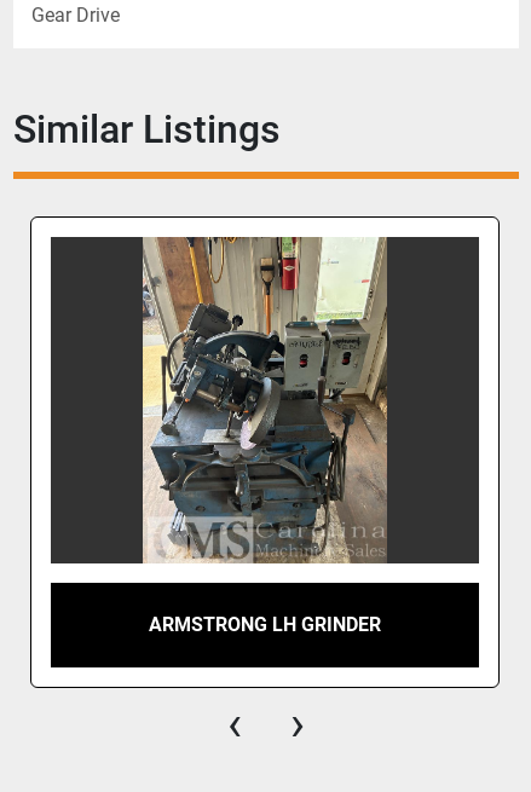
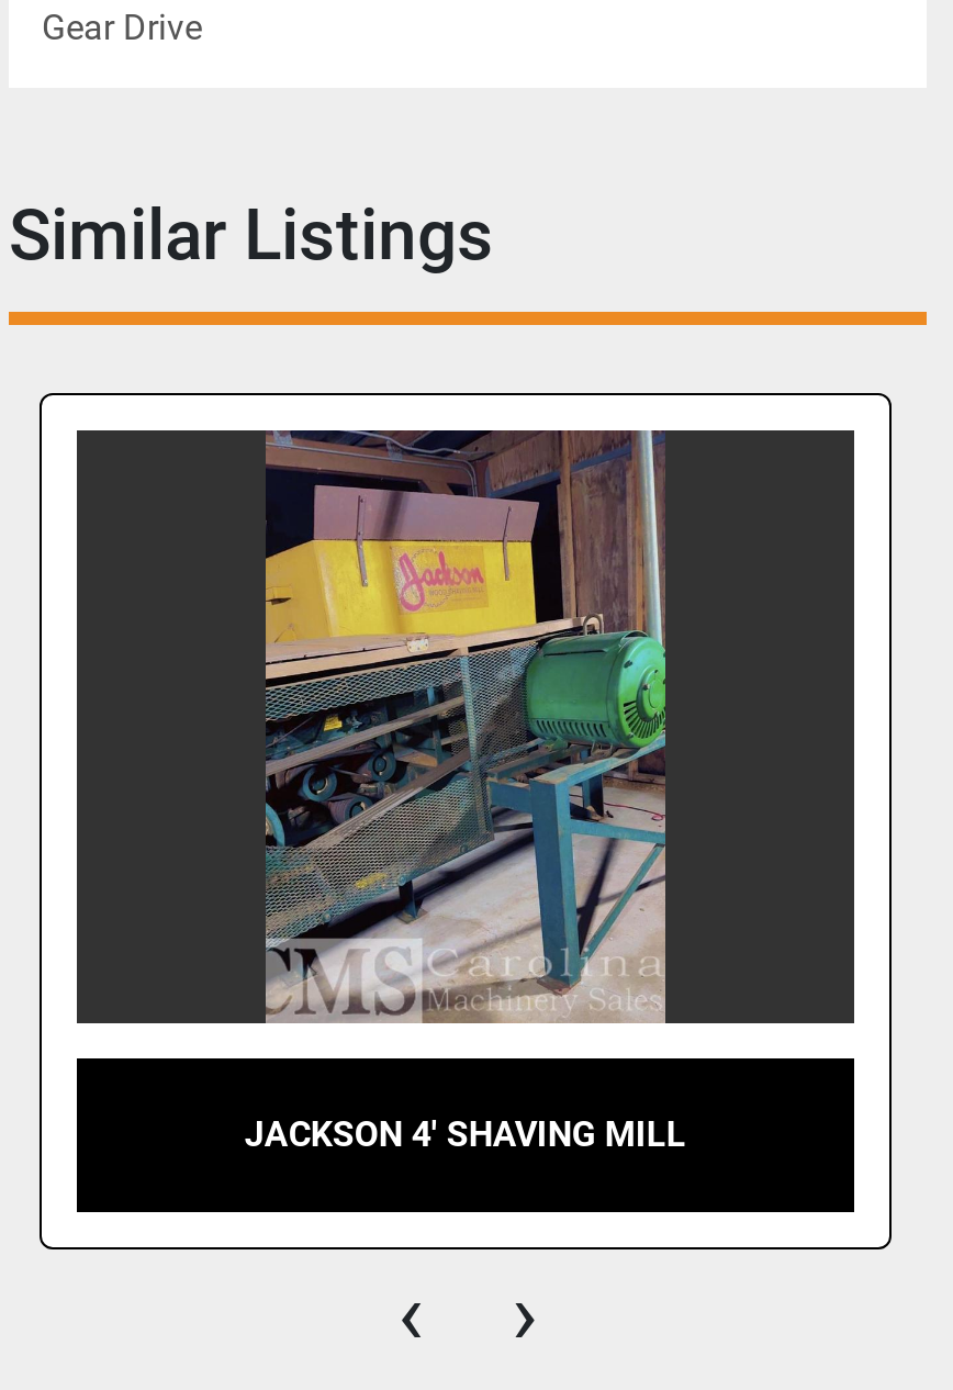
- [image]
+ [image]

- ARMSTRONG LH GRINDER
+ JACKSON 4' SHAVING MILL
